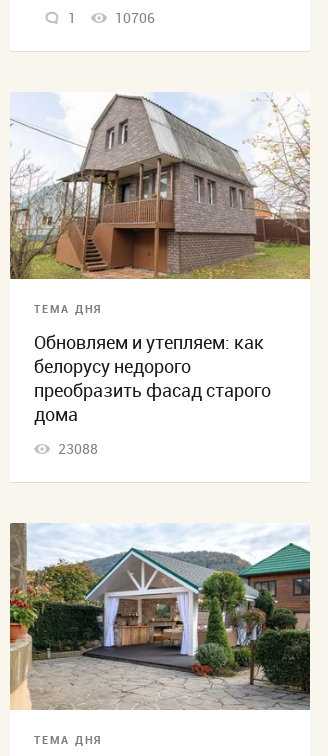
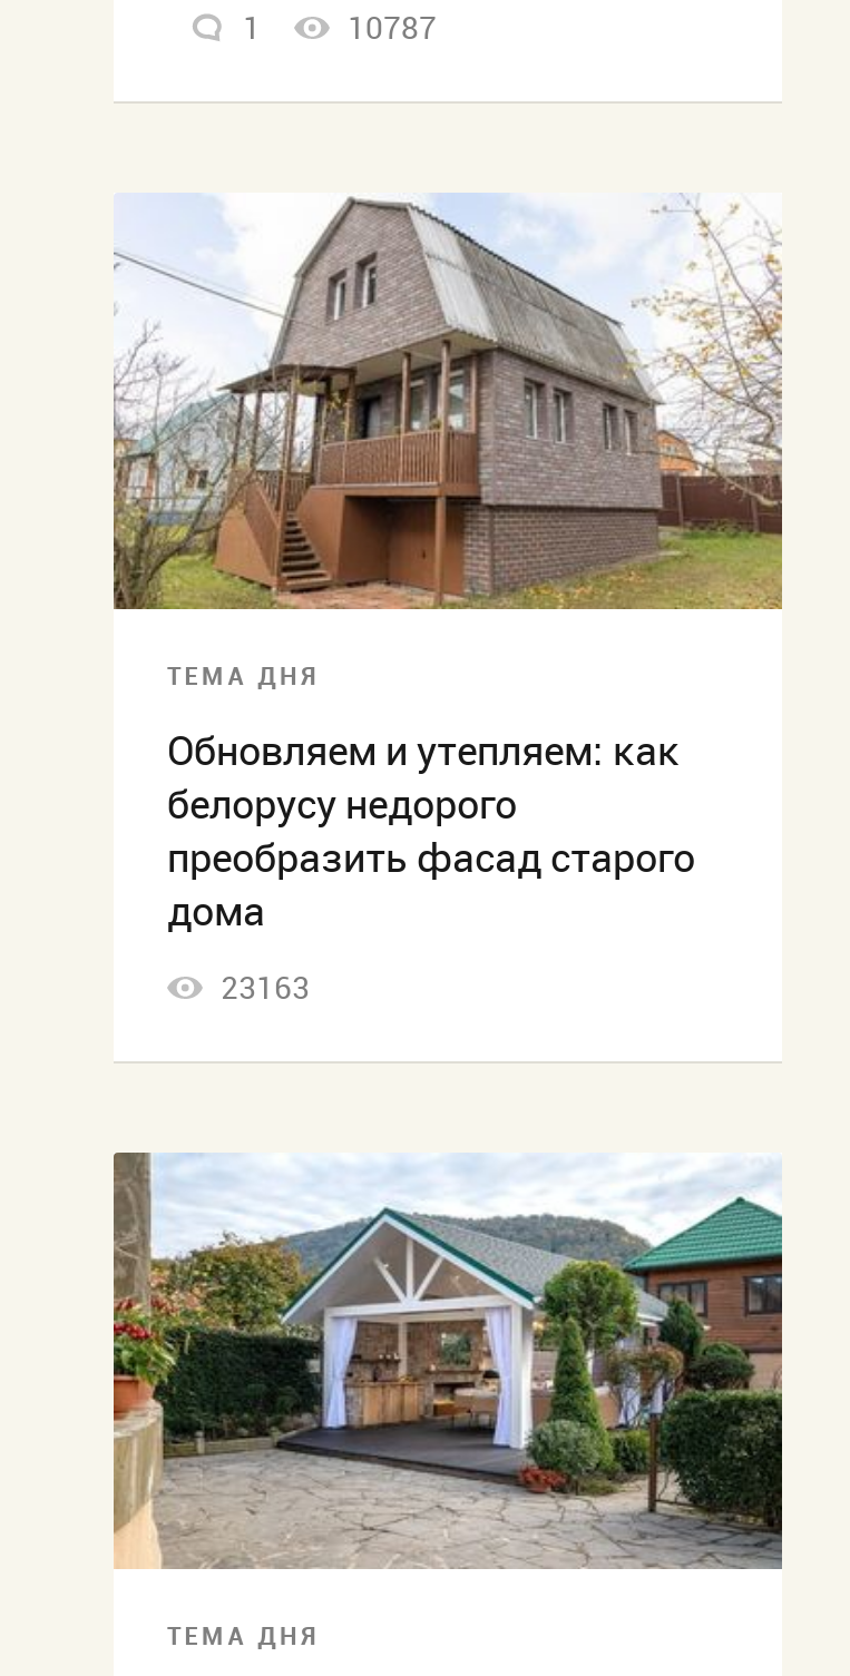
- 10706
+ 10787

- 23088
+ 23163
